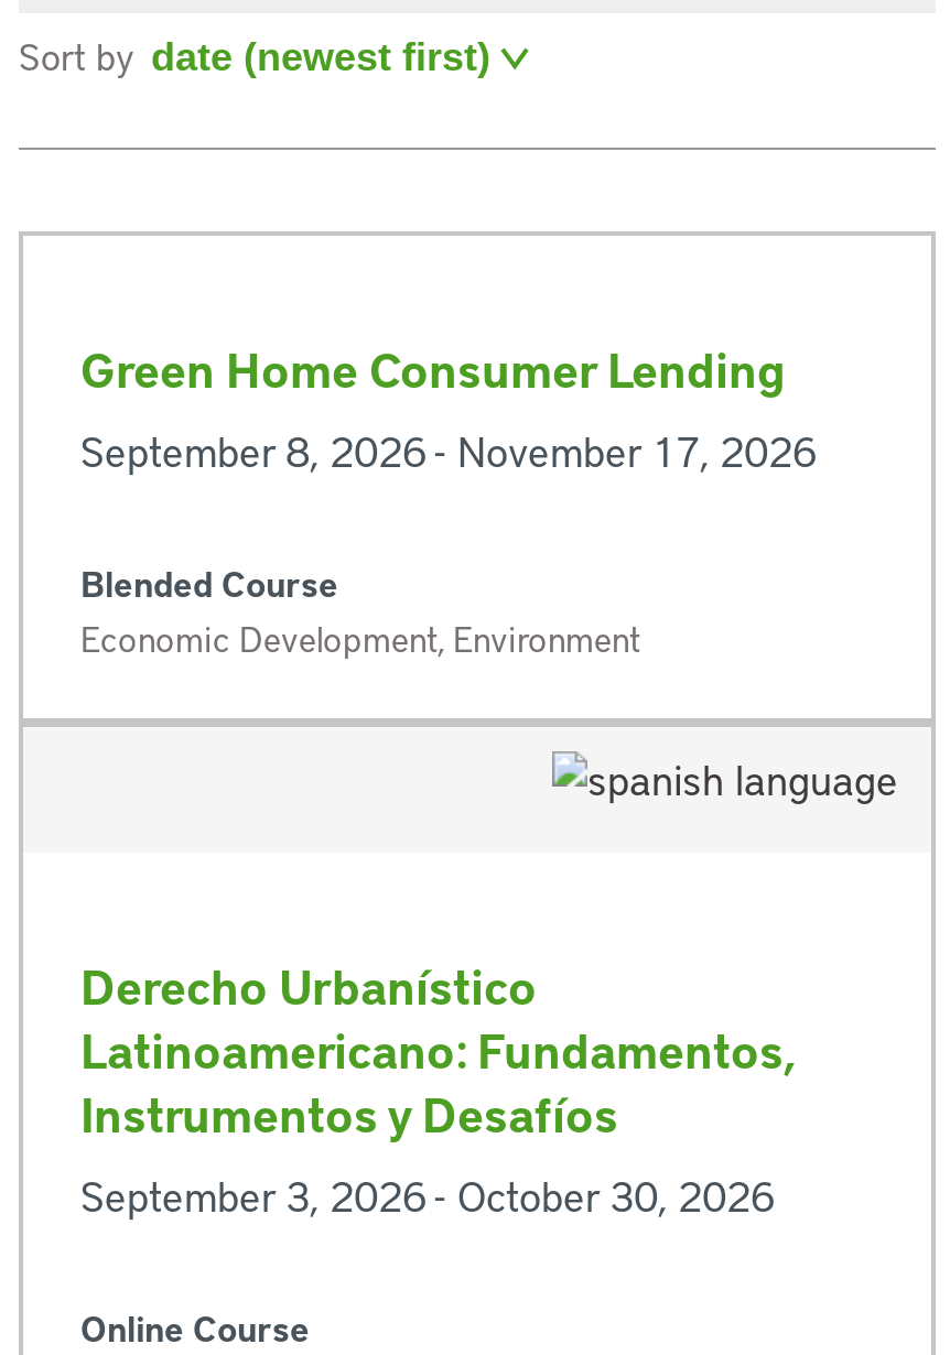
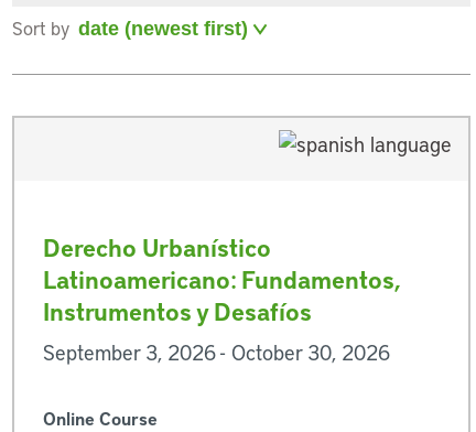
- Green Home Consumer Lending
- September 8, 2026 - November 17, 2026
- Blended Course
- Economic Development, Environment
